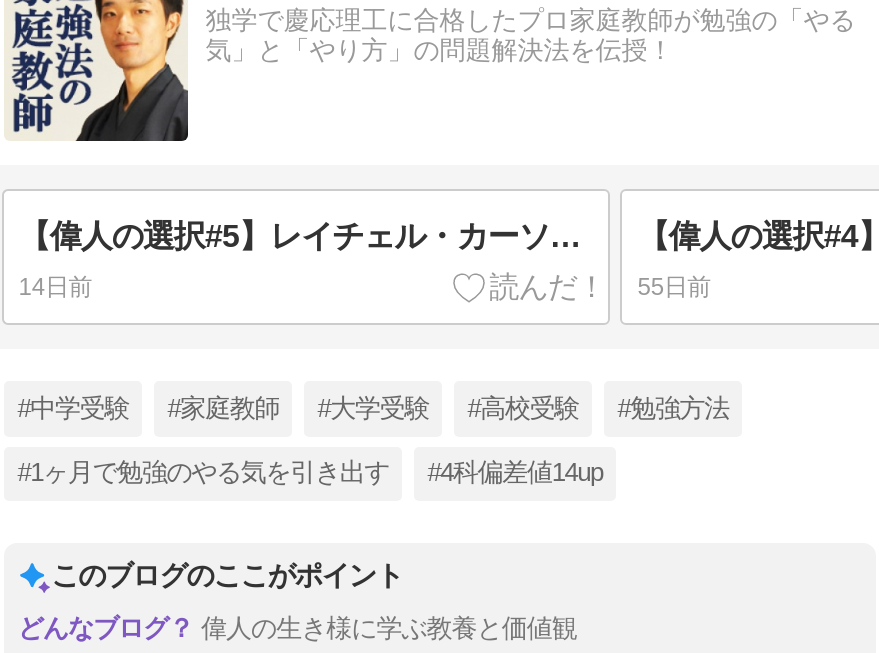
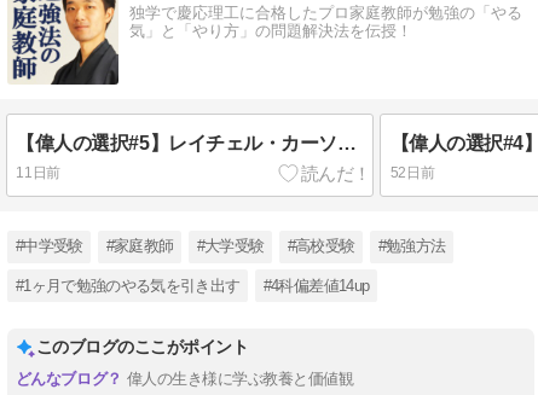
- 14日前
+ 11日前

- 55日前
+ 52日前
